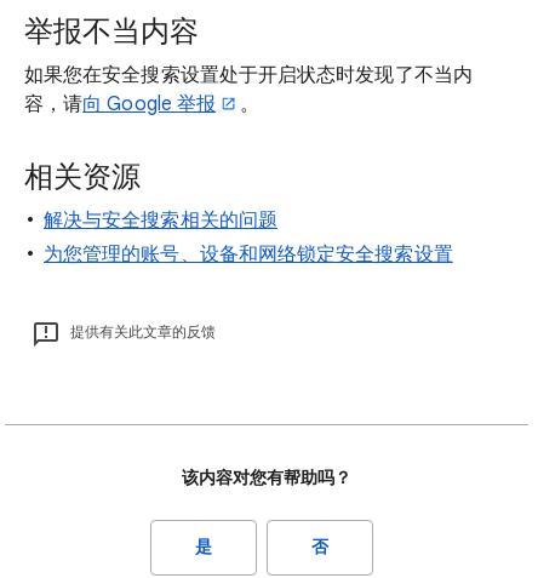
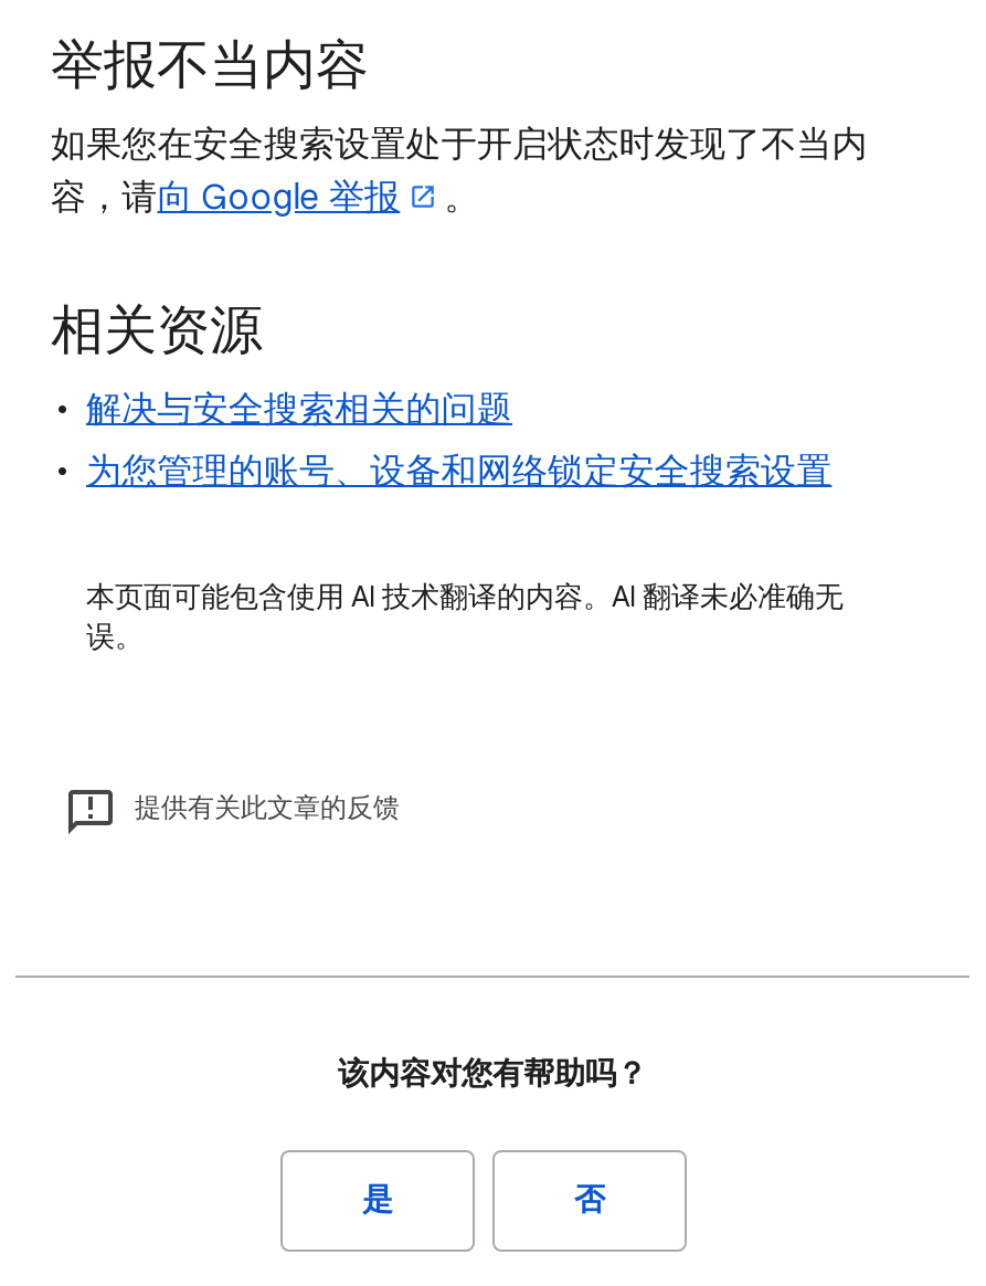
+ 本页面可能包含使用 AI 技术翻译的内容。AI 翻译未必准确无
+ 误。
